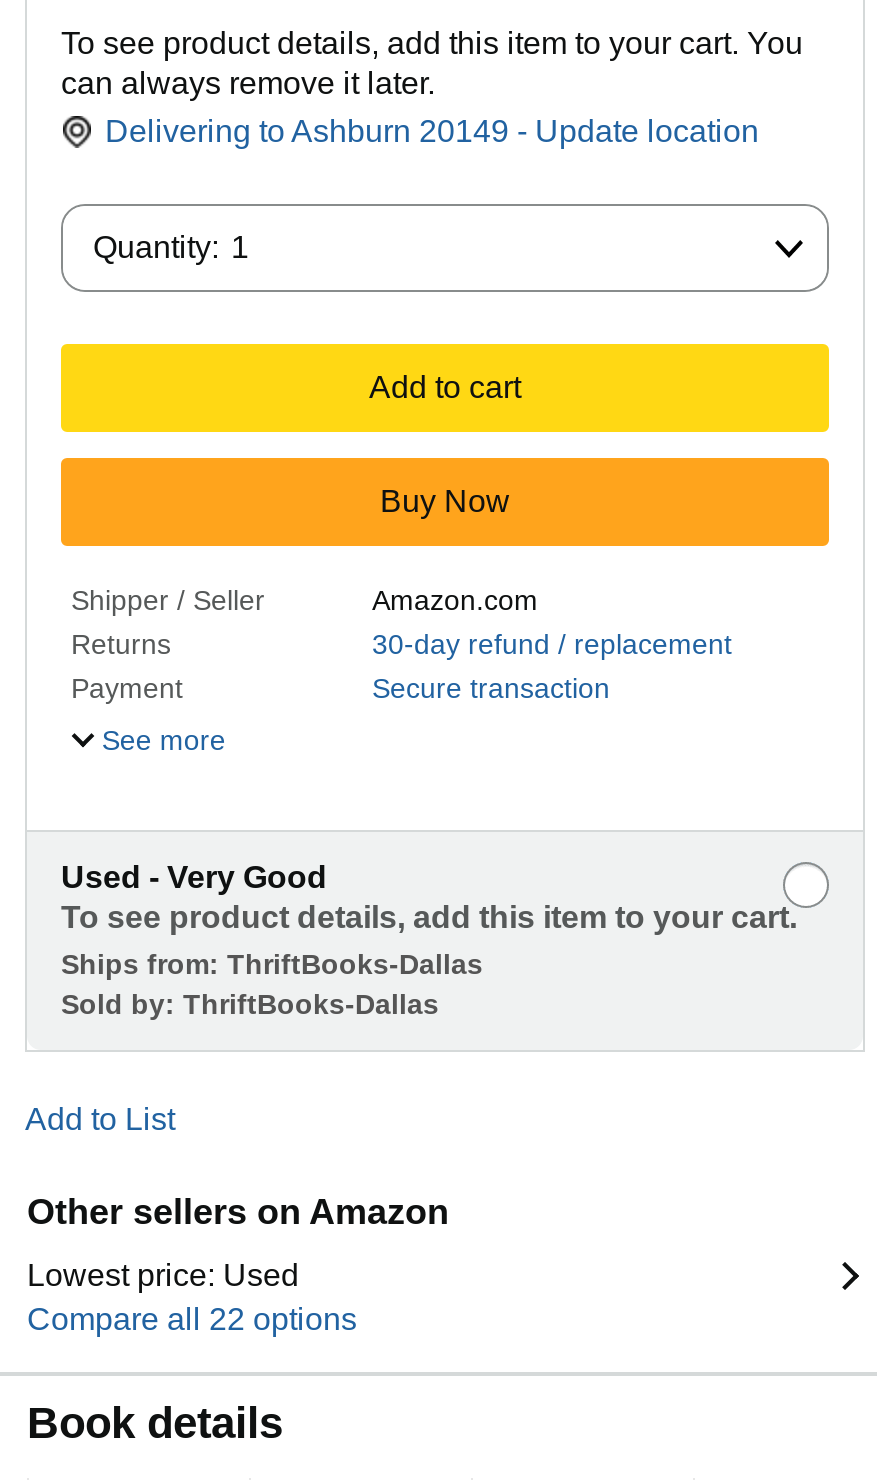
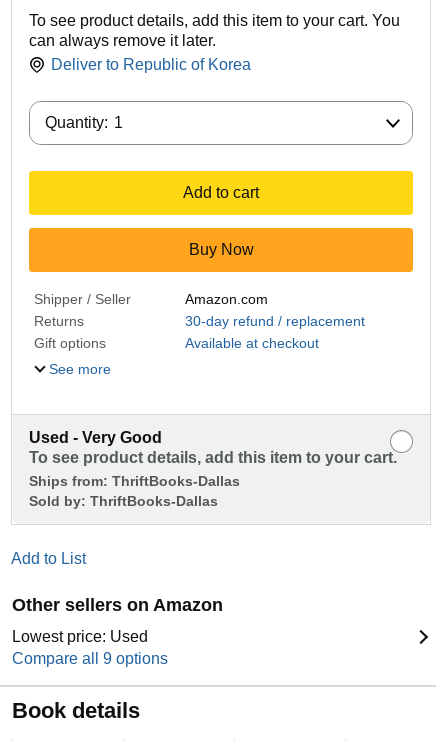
- Delivering to Ashburn 20149 - Update location
+ Deliver to Republic of Korea

- Payment
- Secure transaction
+ Gift options
+ Available at checkout

- Compare all 22 options
+ Compare all 9 options
